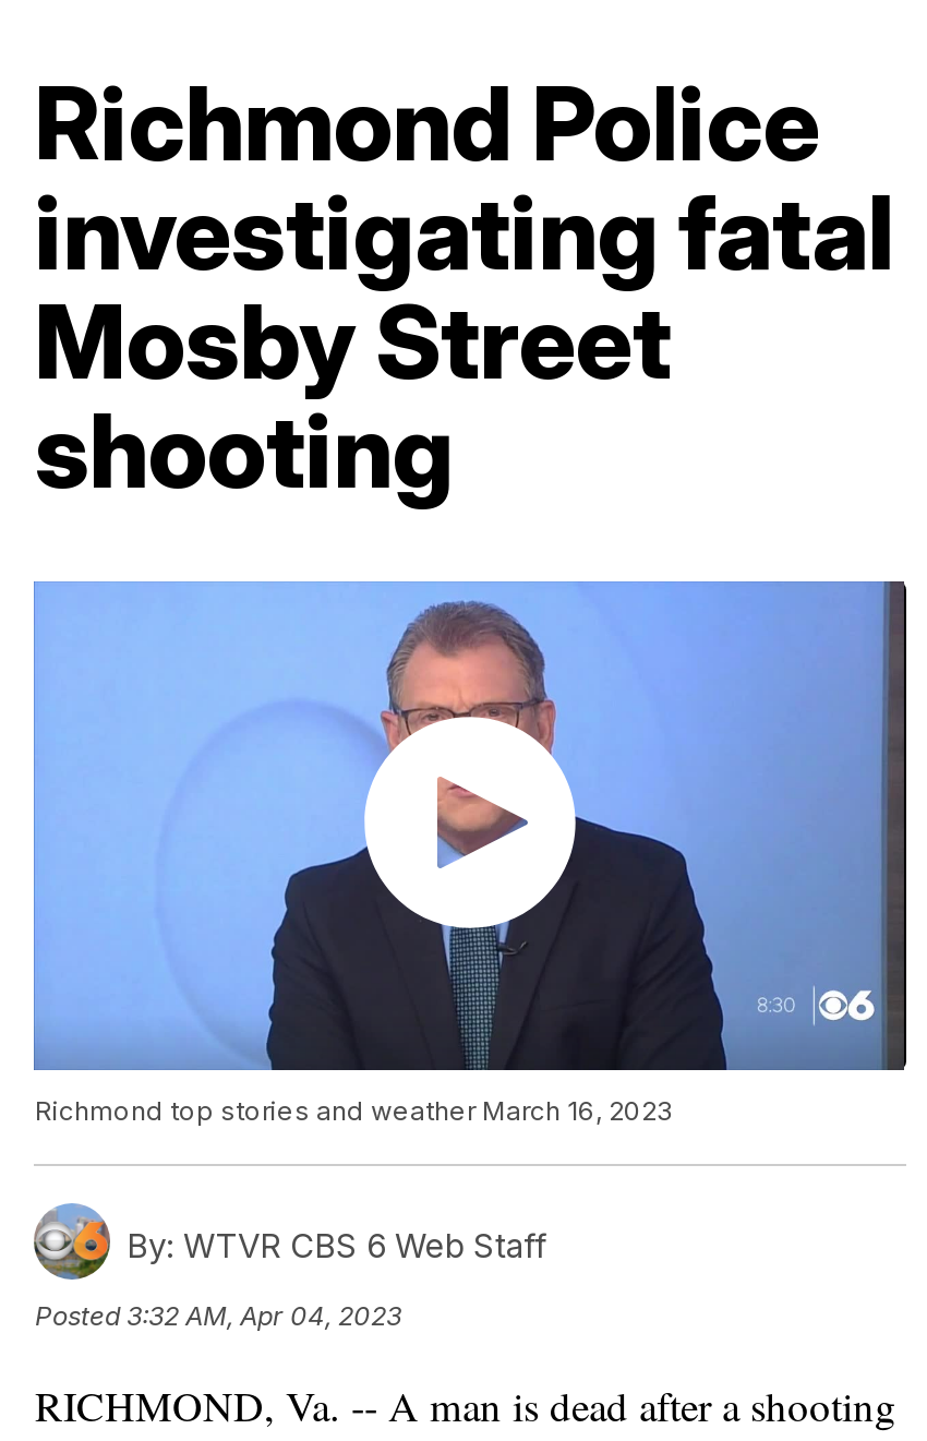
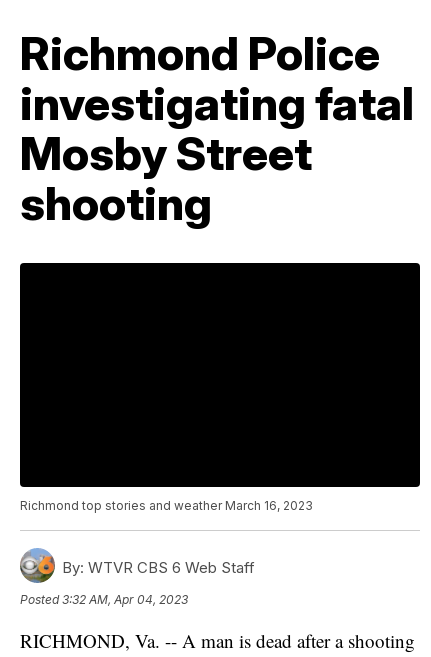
- [image]
